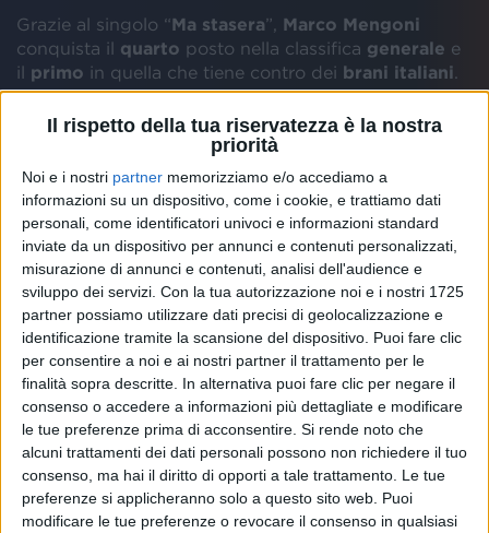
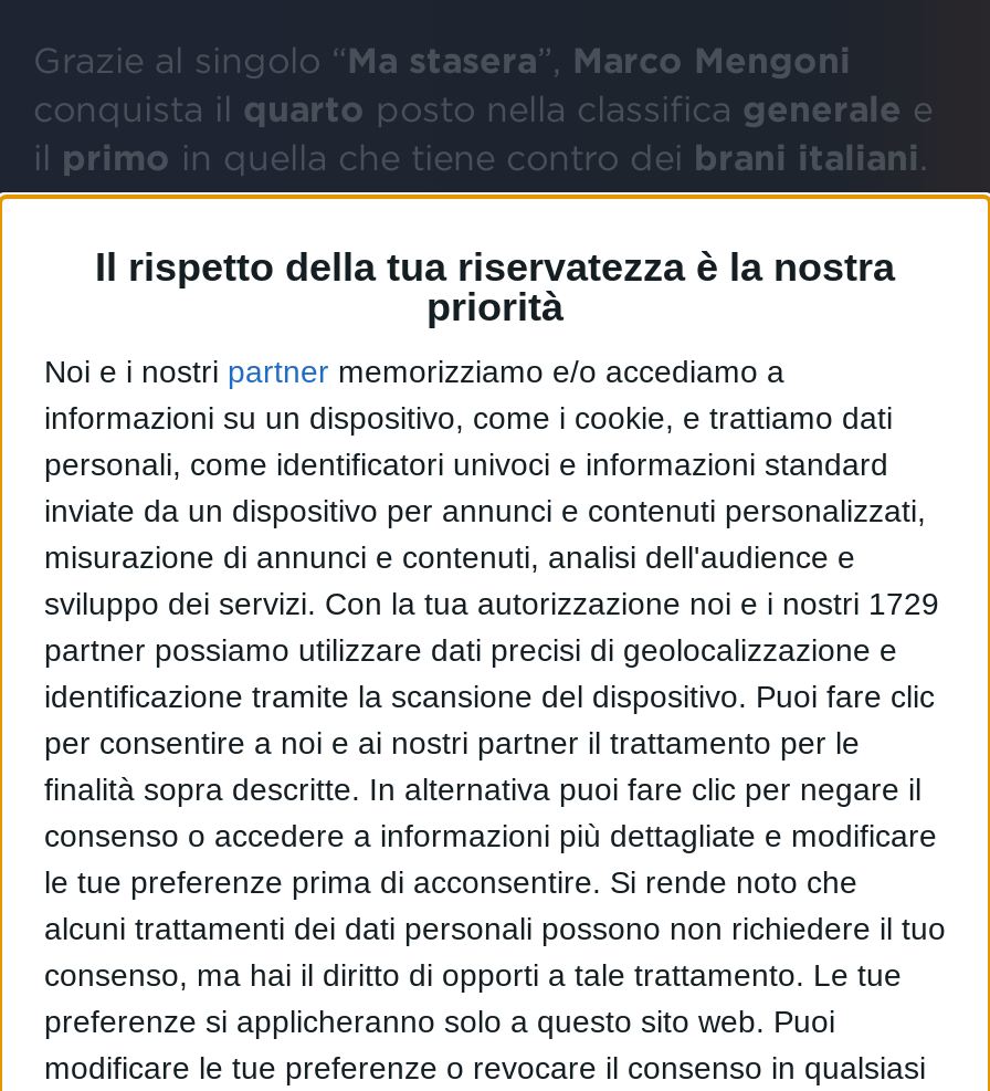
- sviluppo dei servizi. Con la tua autorizzazione noi e i nostri 1725
+ sviluppo dei servizi. Con la tua autorizzazione noi e i nostri 1729
